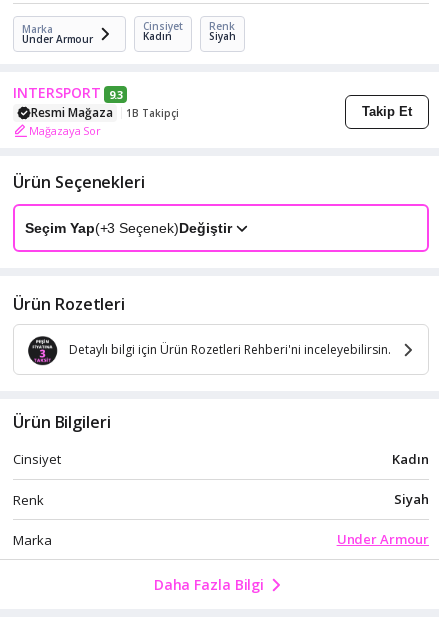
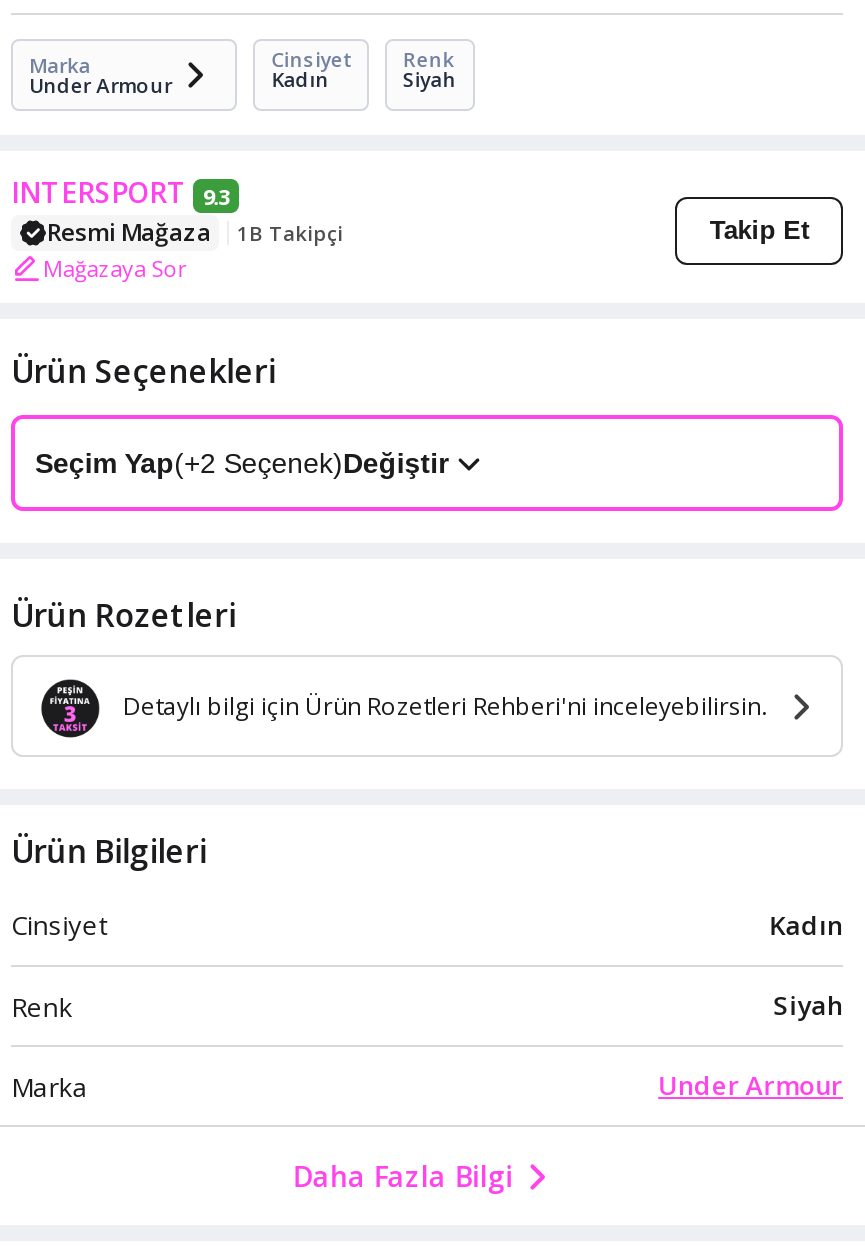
- Seçim Yap(+3 Seçenek)Değiştir
+ Seçim Yap(+2 Seçenek)Değiştir
